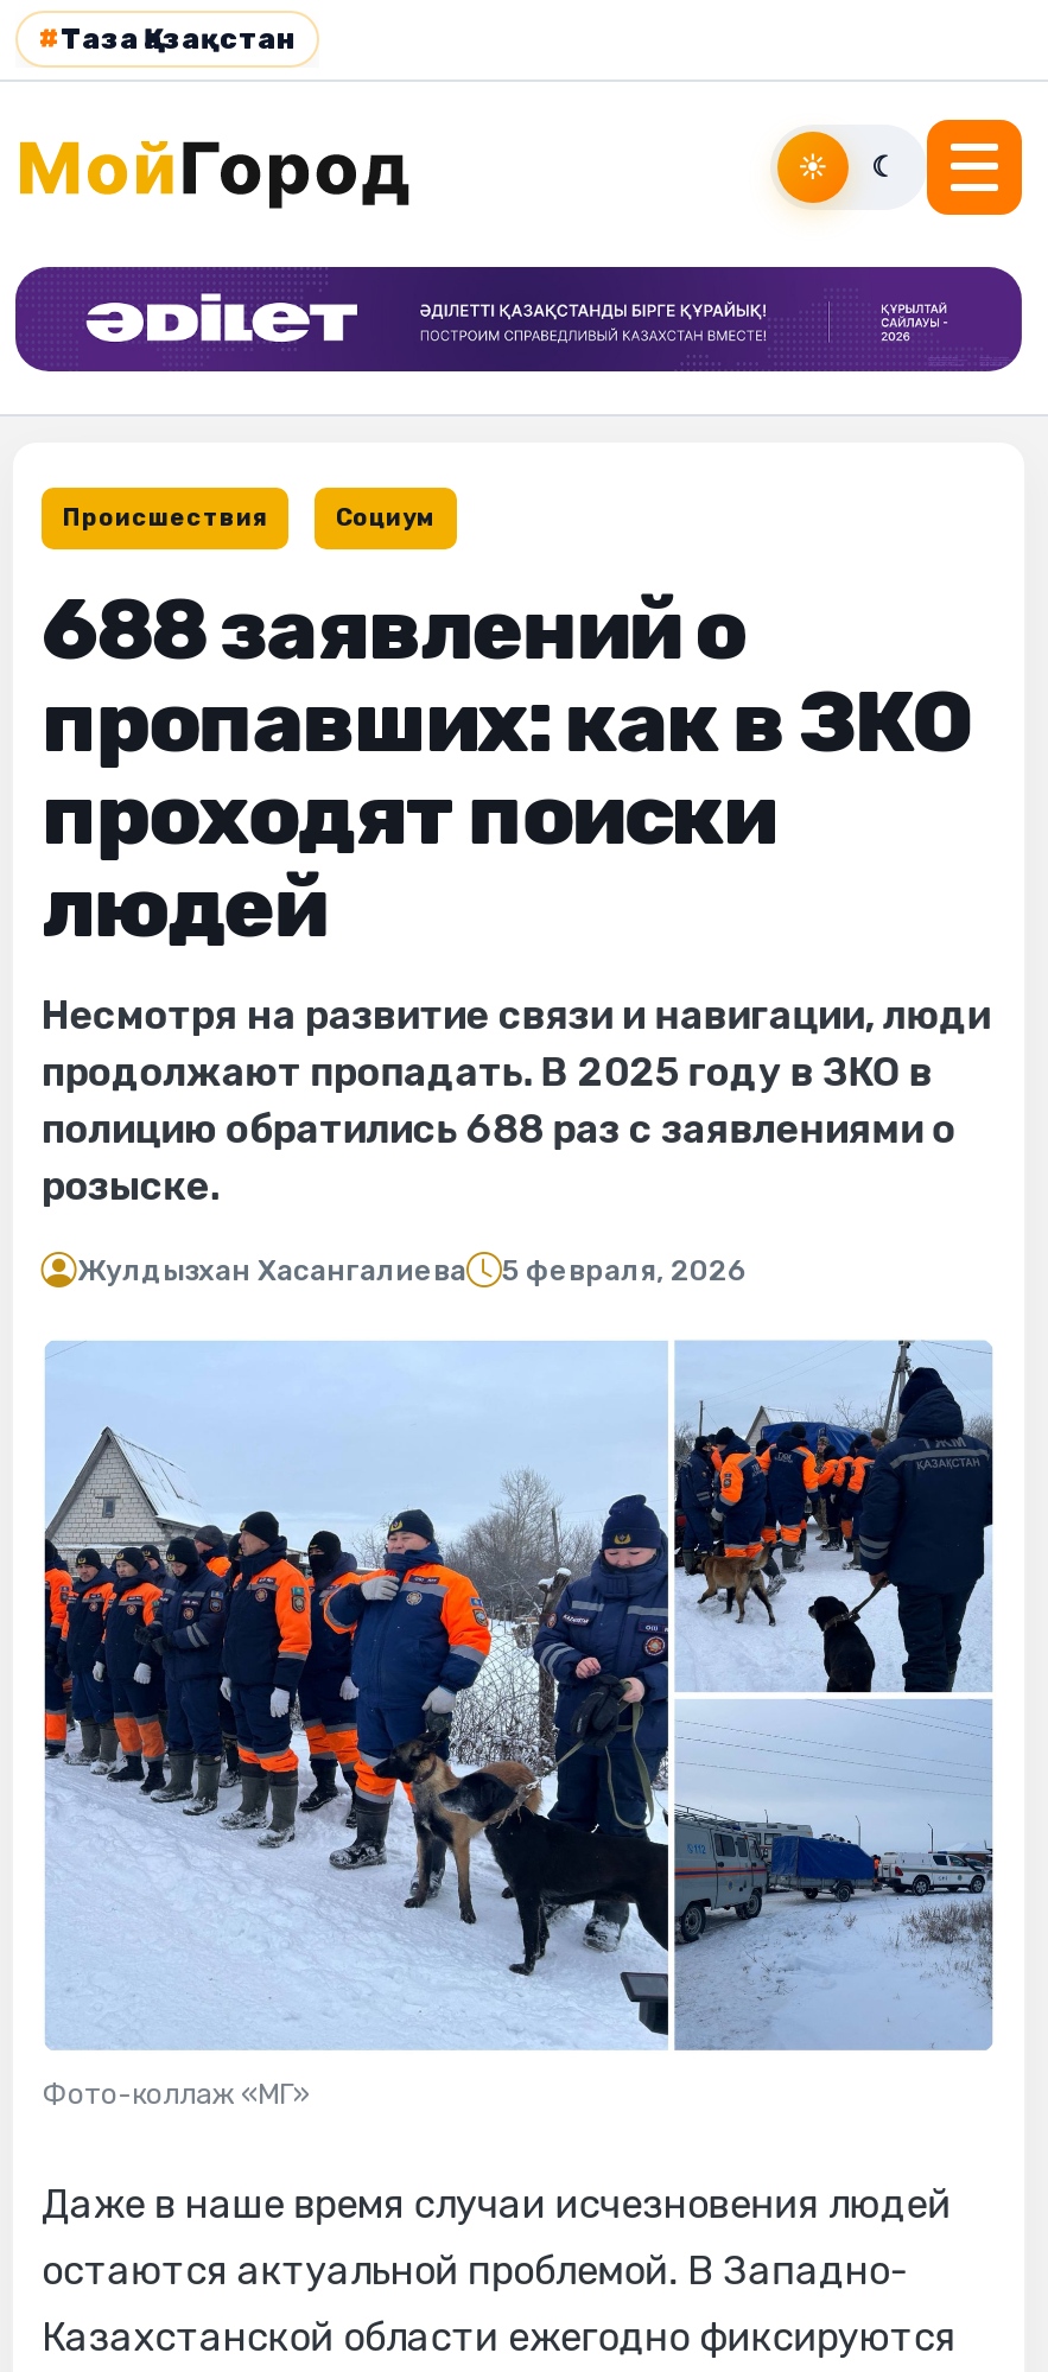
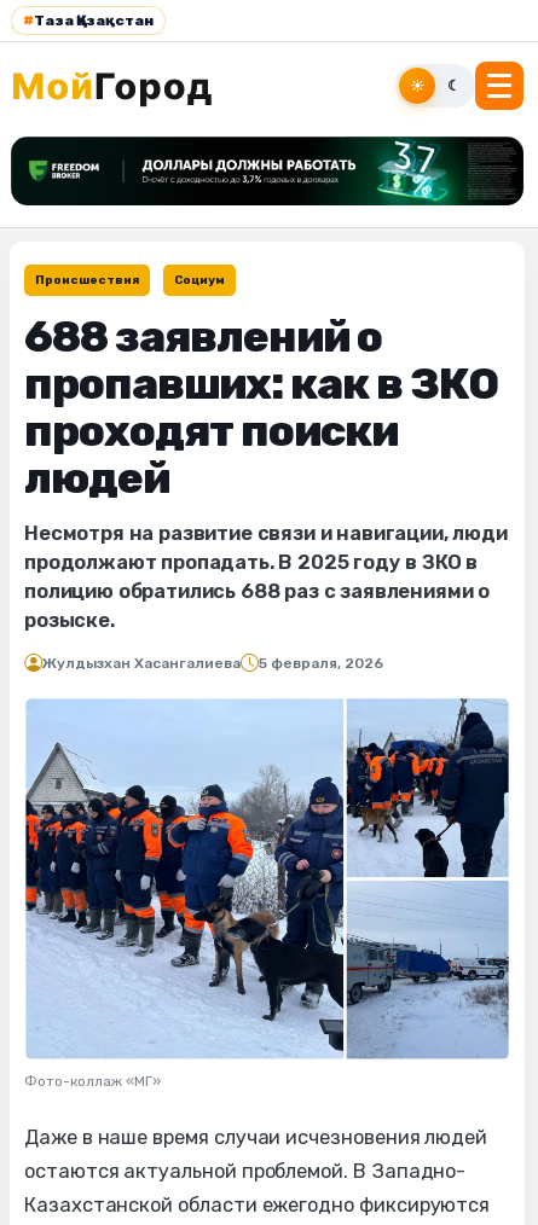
- [image]
+ [image]
